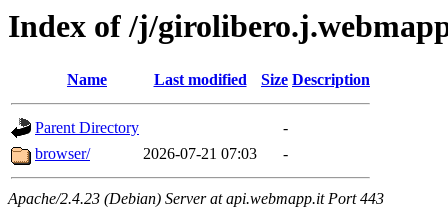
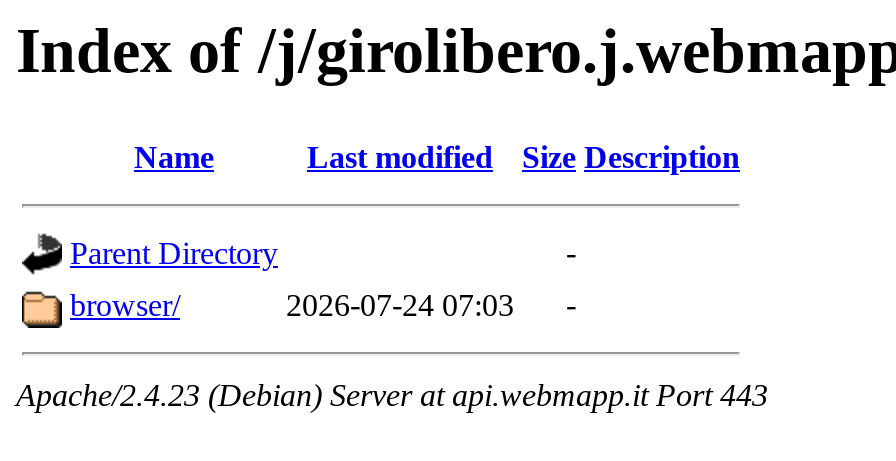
- 2026-07-21 07:03
+ 2026-07-24 07:03
